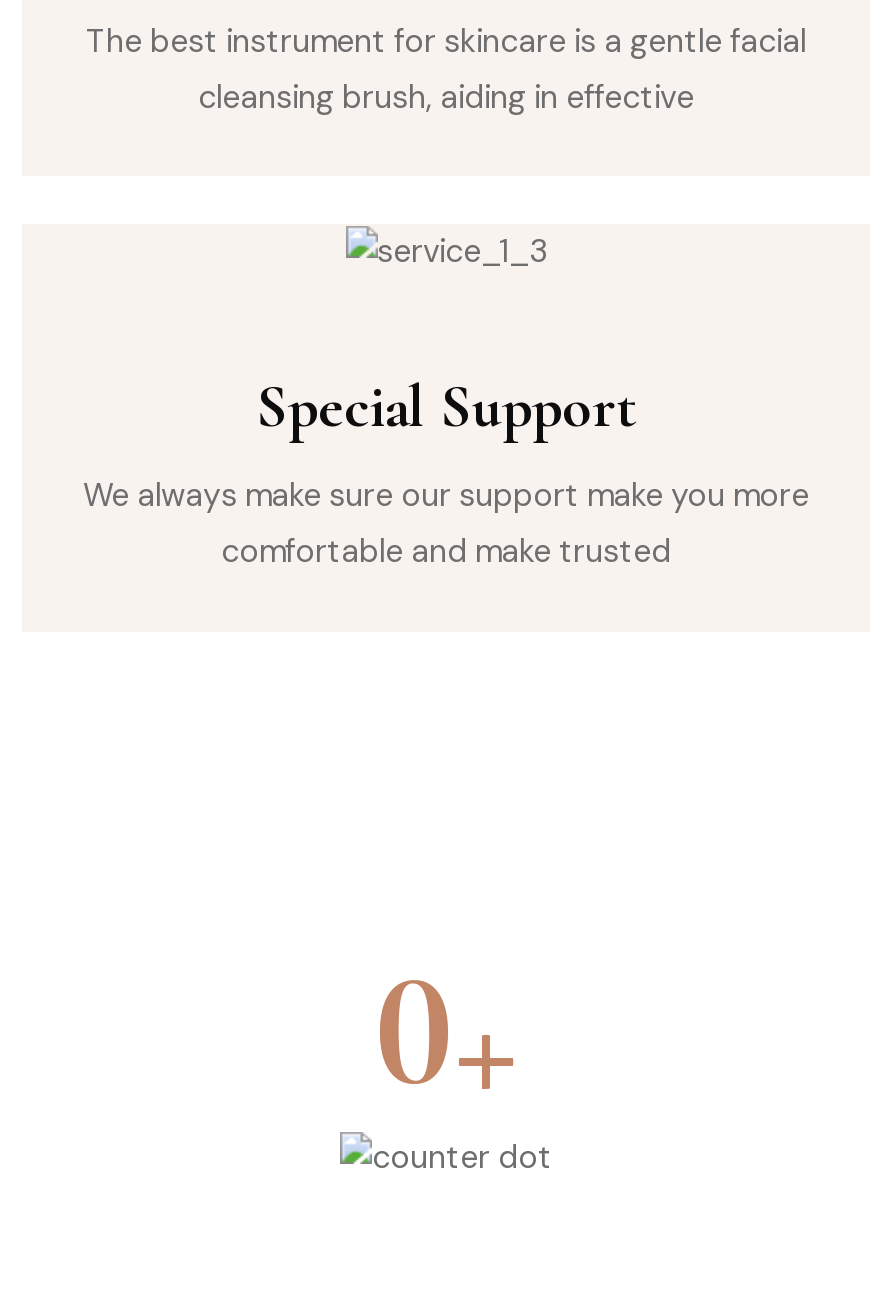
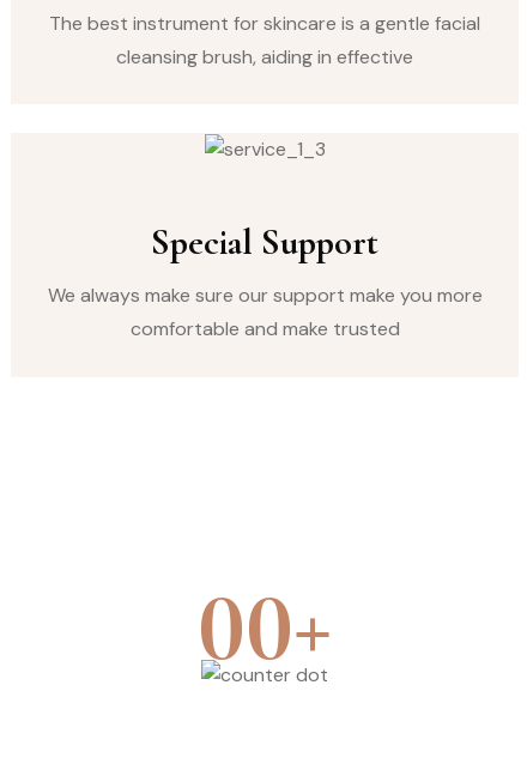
- 0+
+ 00+
